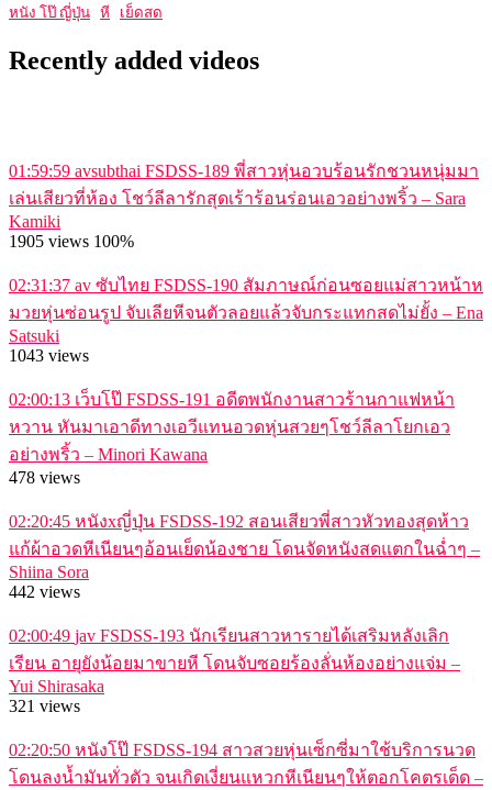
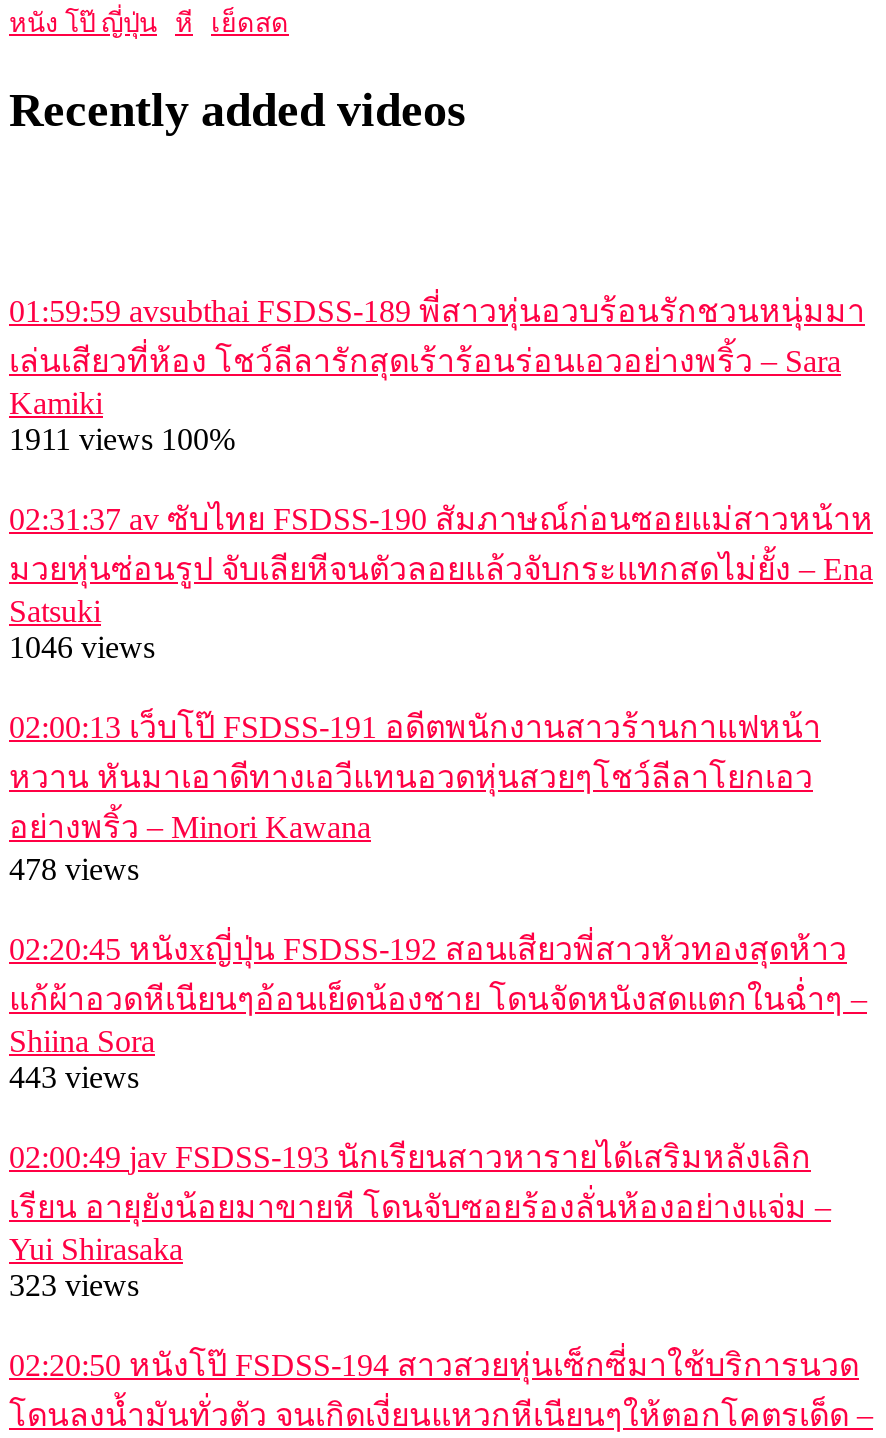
- 1905 views 100%
+ 1911 views 100%

- 1043 views
+ 1046 views

- 442 views
+ 443 views

- 321 views
+ 323 views
